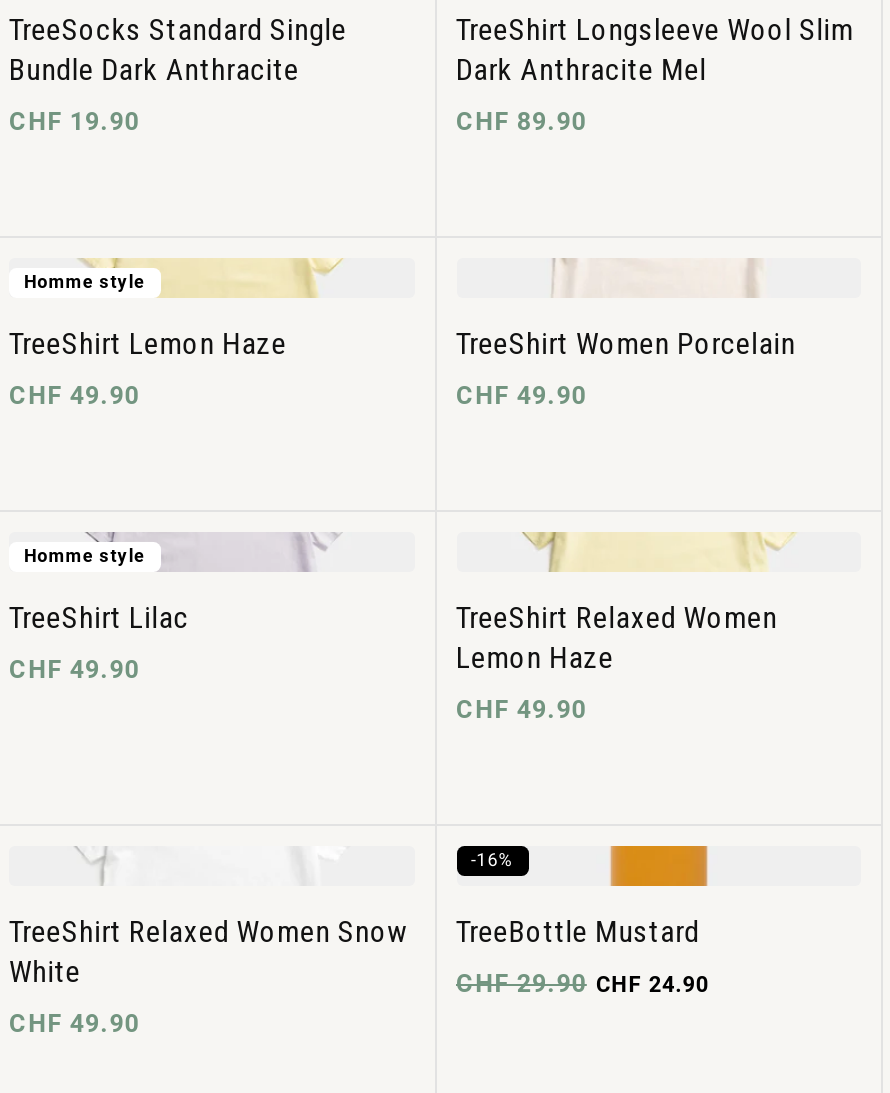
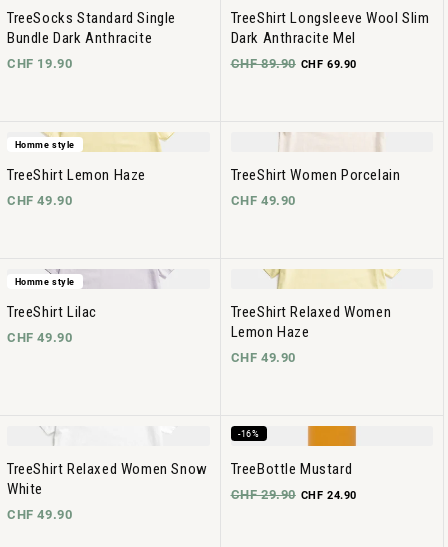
- CHF 89.90
+ CHF 89.90 CHF 69.90
